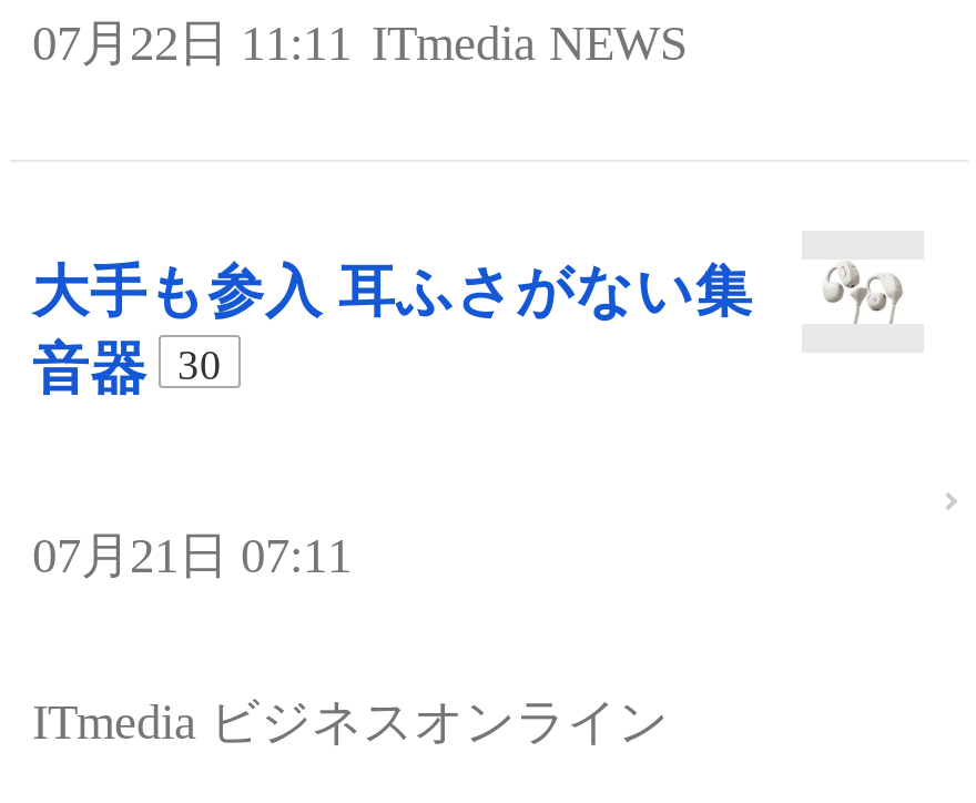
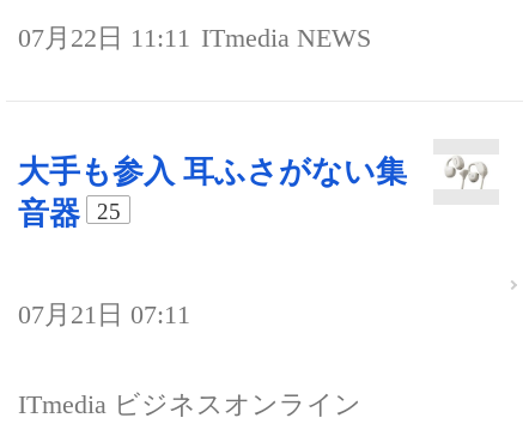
- 音器 30
+ 音器 25
